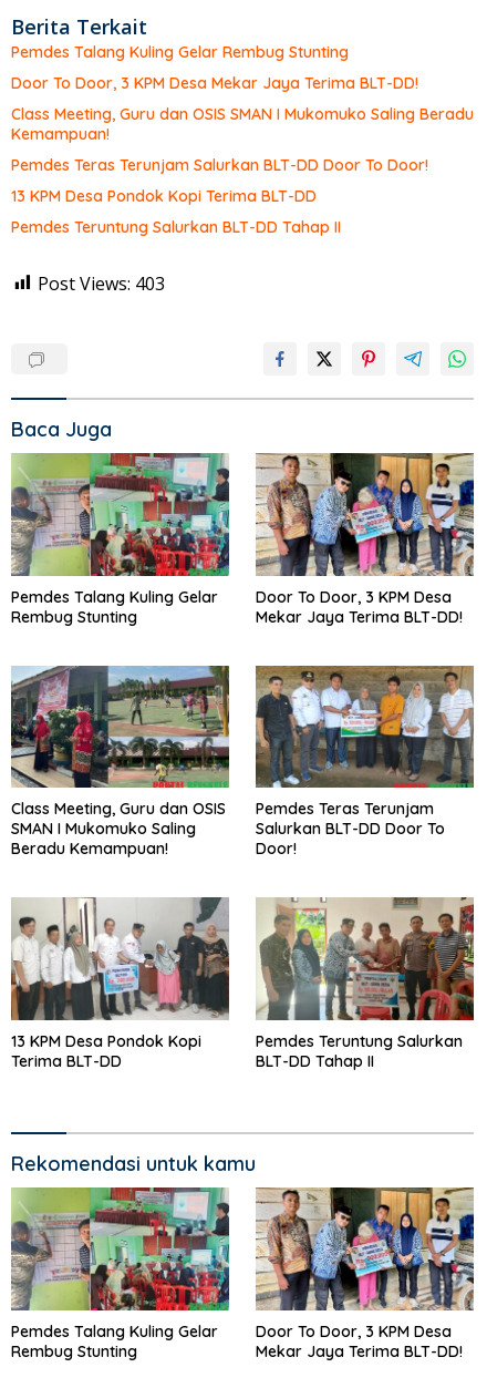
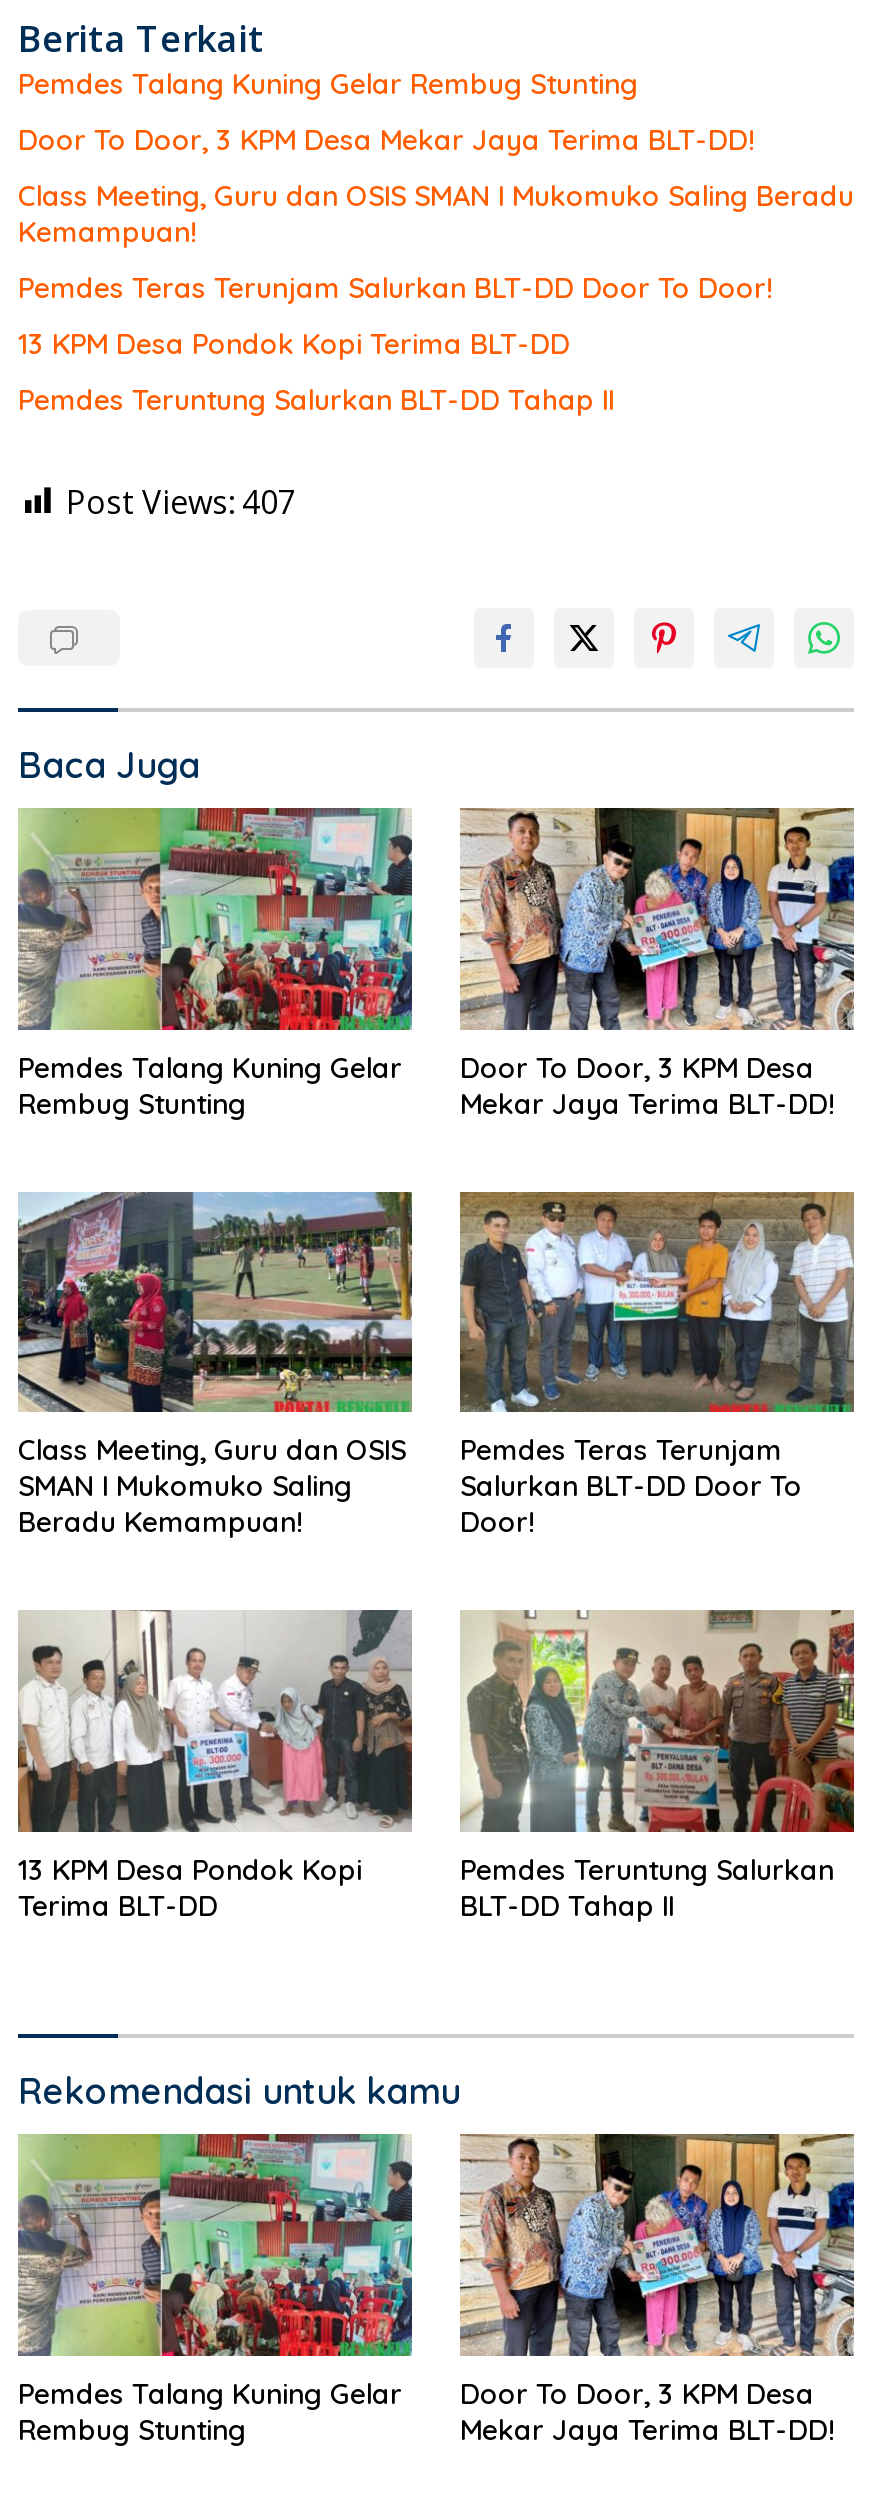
- Pemdes Talang Kuling Gelar Rembug Stunting
+ Pemdes Talang Kuning Gelar Rembug Stunting

- Post Views: 403
+ Post Views: 407

- Pemdes Talang Kuling Gelar
+ Pemdes Talang Kuning Gelar

- Pemdes Talang Kuling Gelar
+ Pemdes Talang Kuning Gelar
